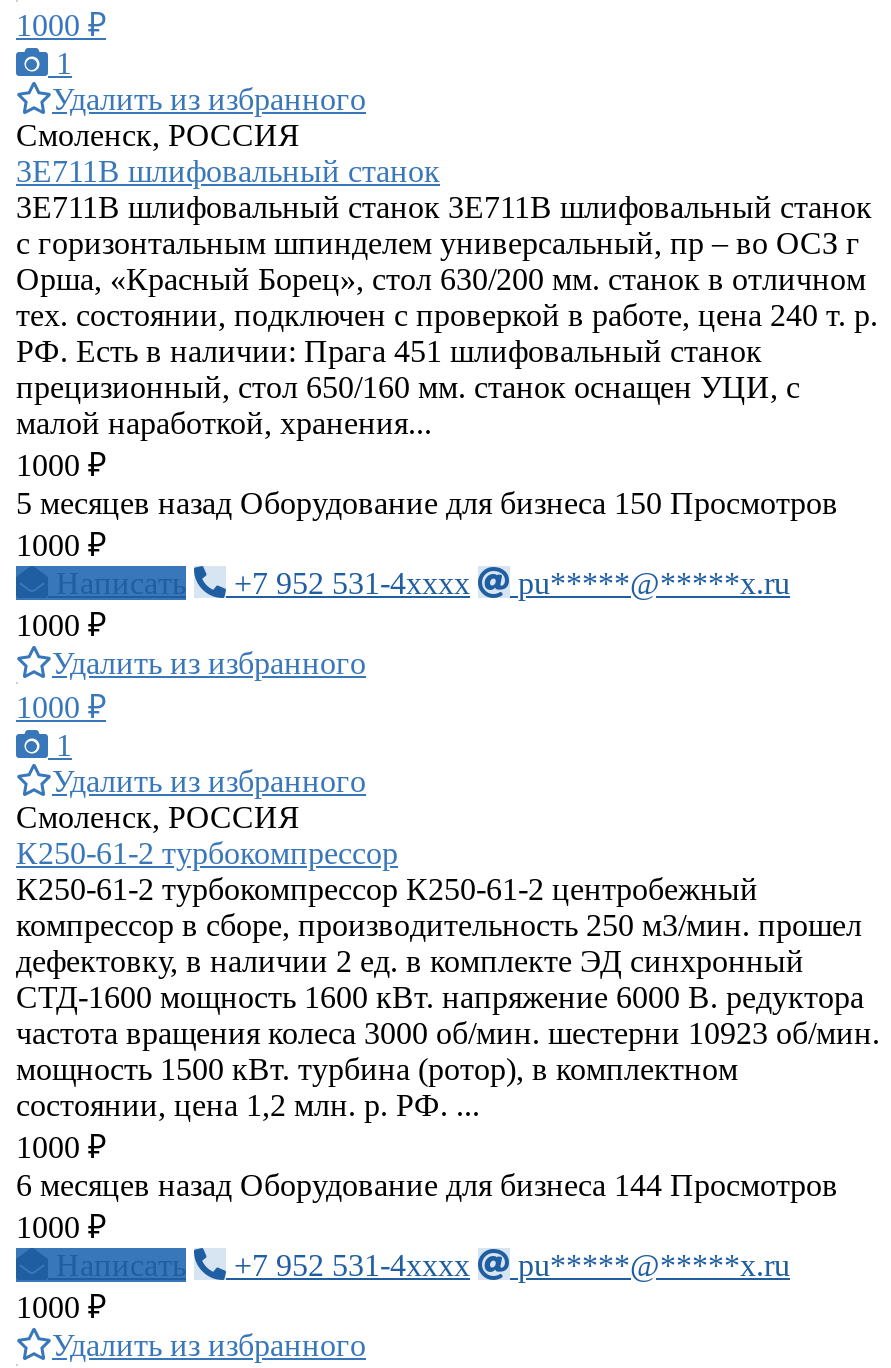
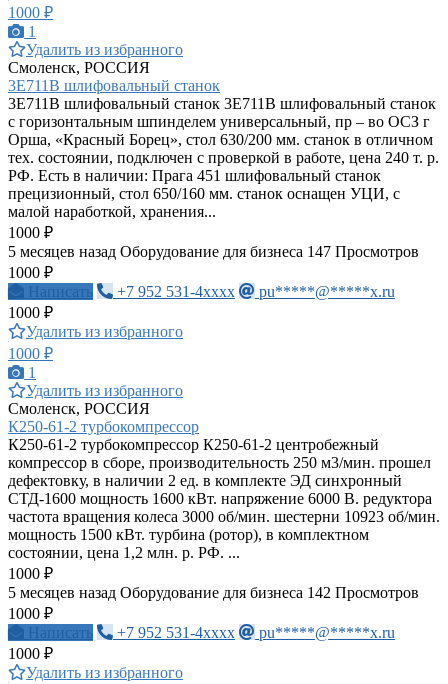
- 5 месяцев назад Оборудование для бизнеса 150 Просмотров
+ 5 месяцев назад Оборудование для бизнеса 147 Просмотров

- 6 месяцев назад Оборудование для бизнеса 144 Просмотров
+ 5 месяцев назад Оборудование для бизнеса 142 Просмотров
